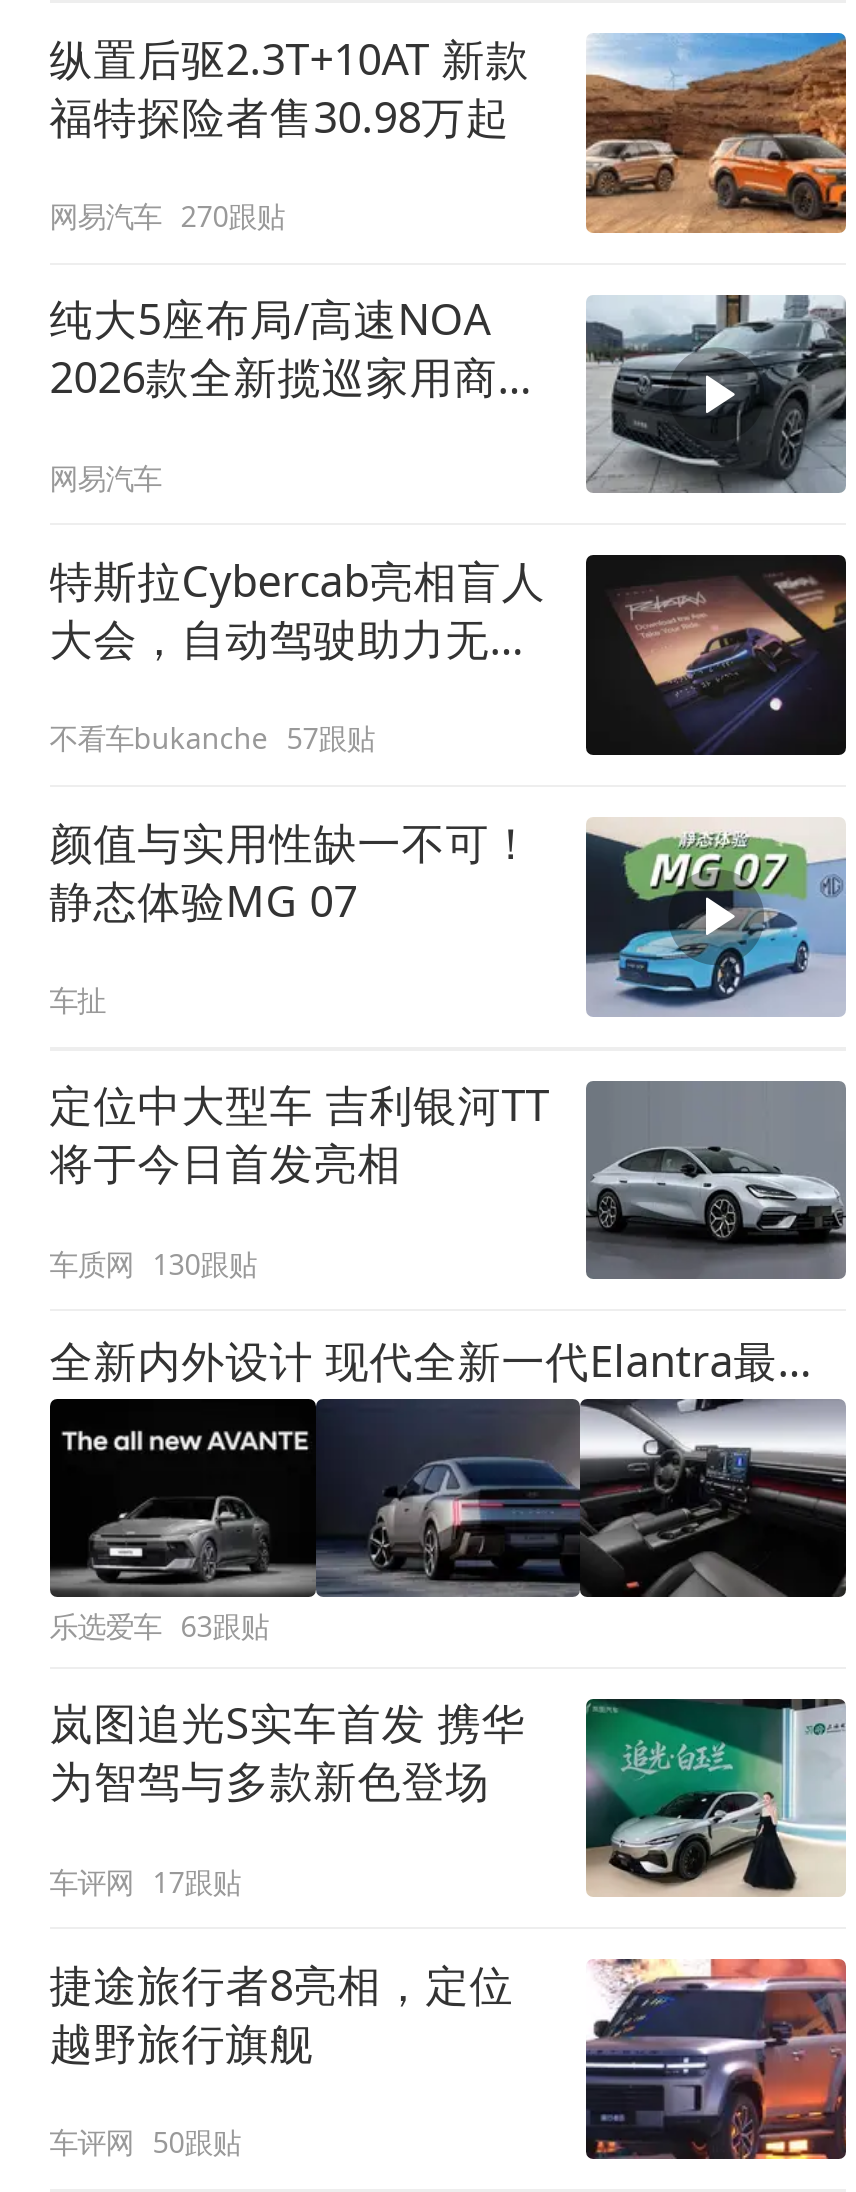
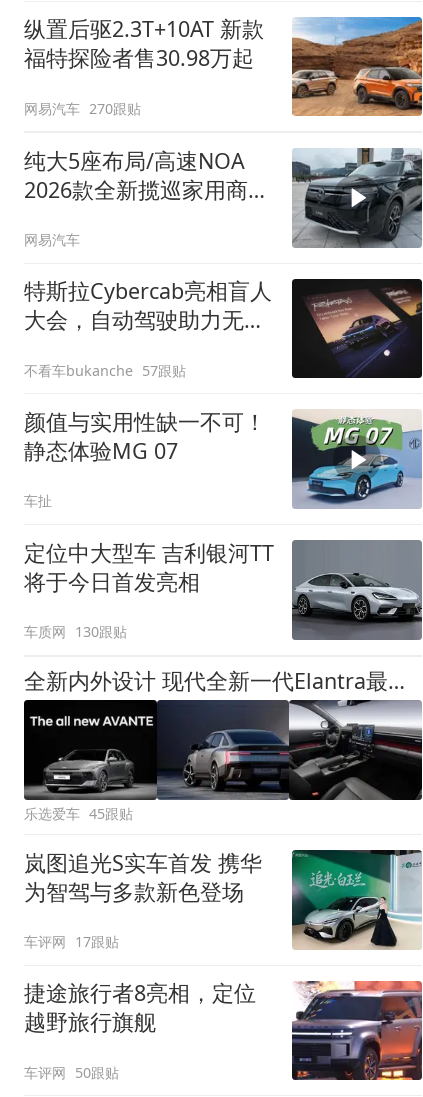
- 乐选爱车 63跟贴
+ 乐选爱车 45跟贴
